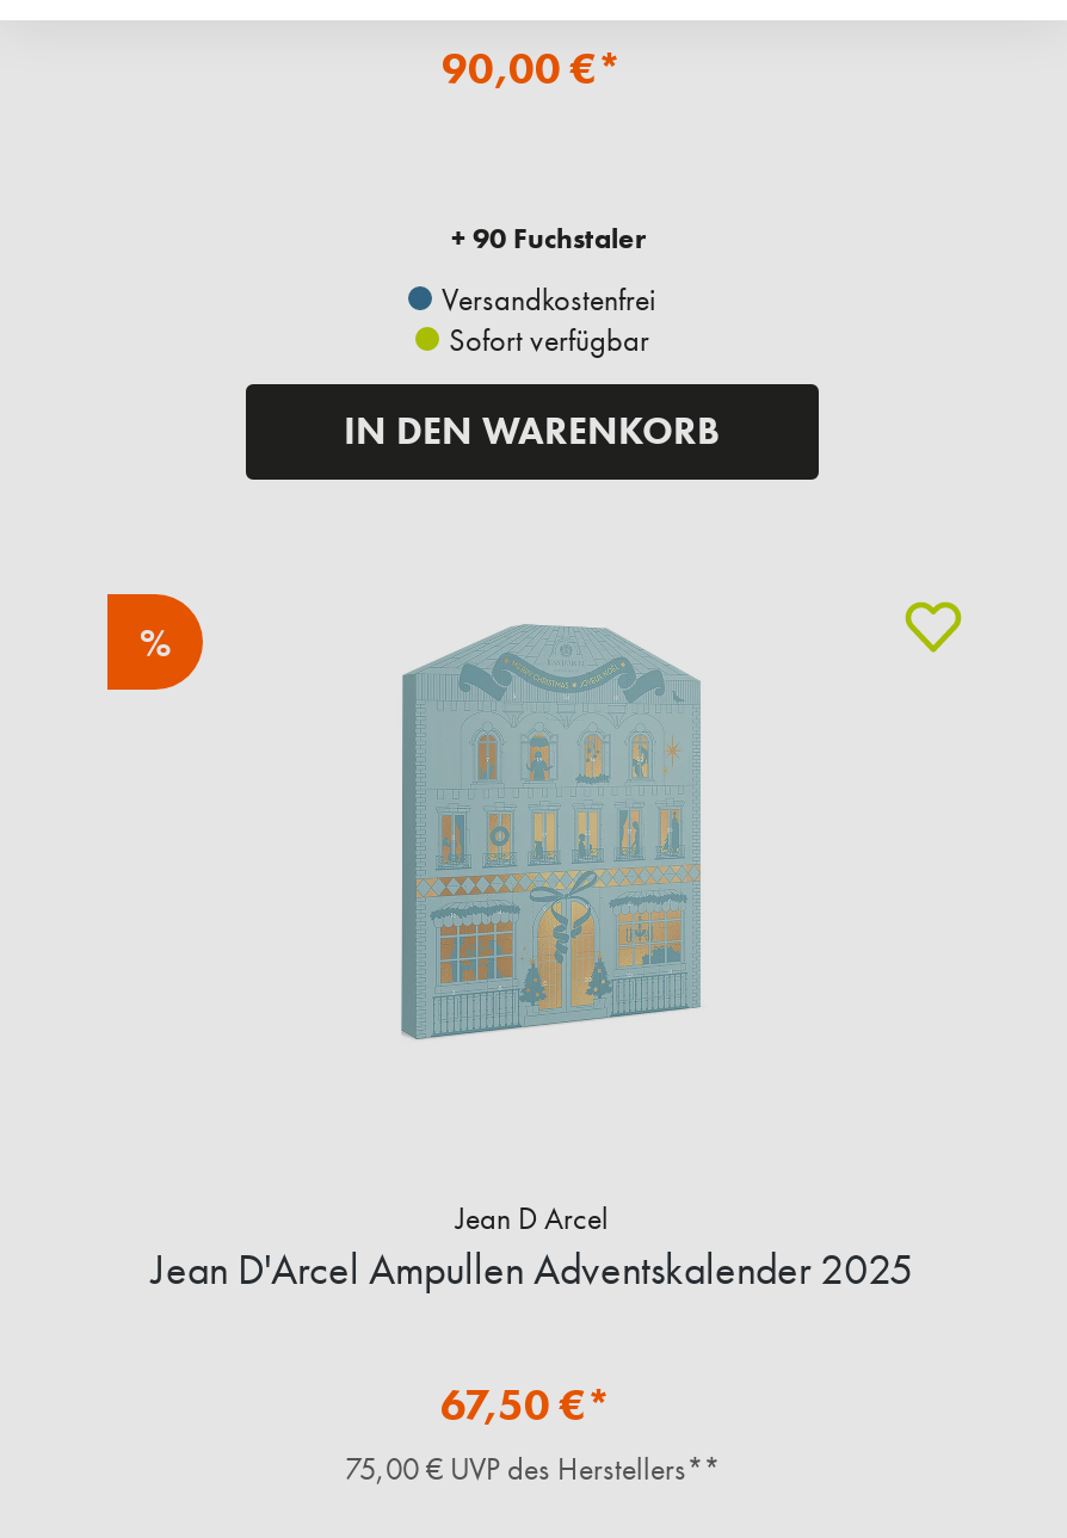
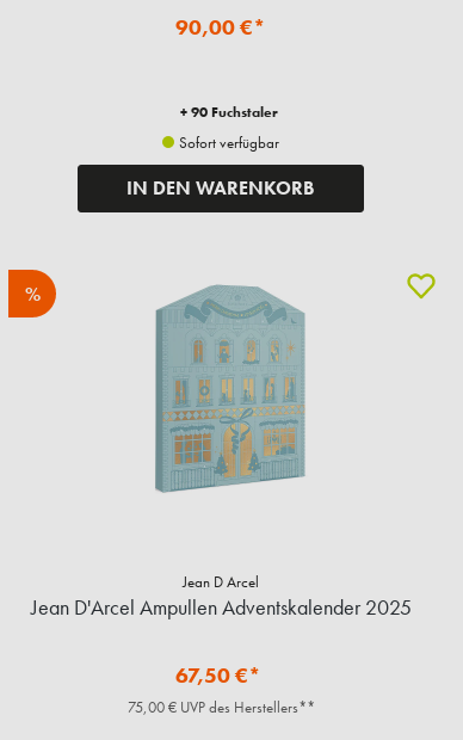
- Versandkostenfrei
